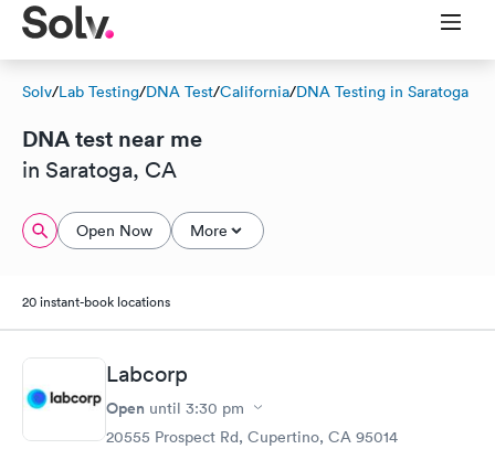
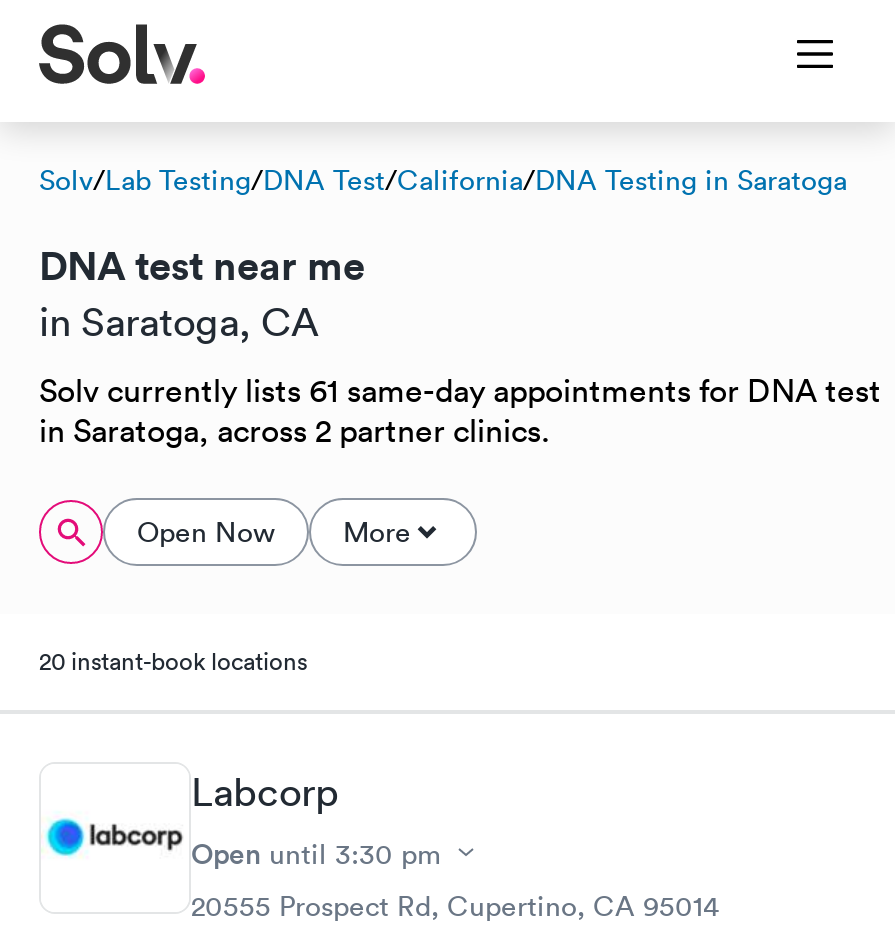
+ Solv currently lists 61 same-day appointments for DNA test
+ in Saratoga, across 2 partner clinics.
